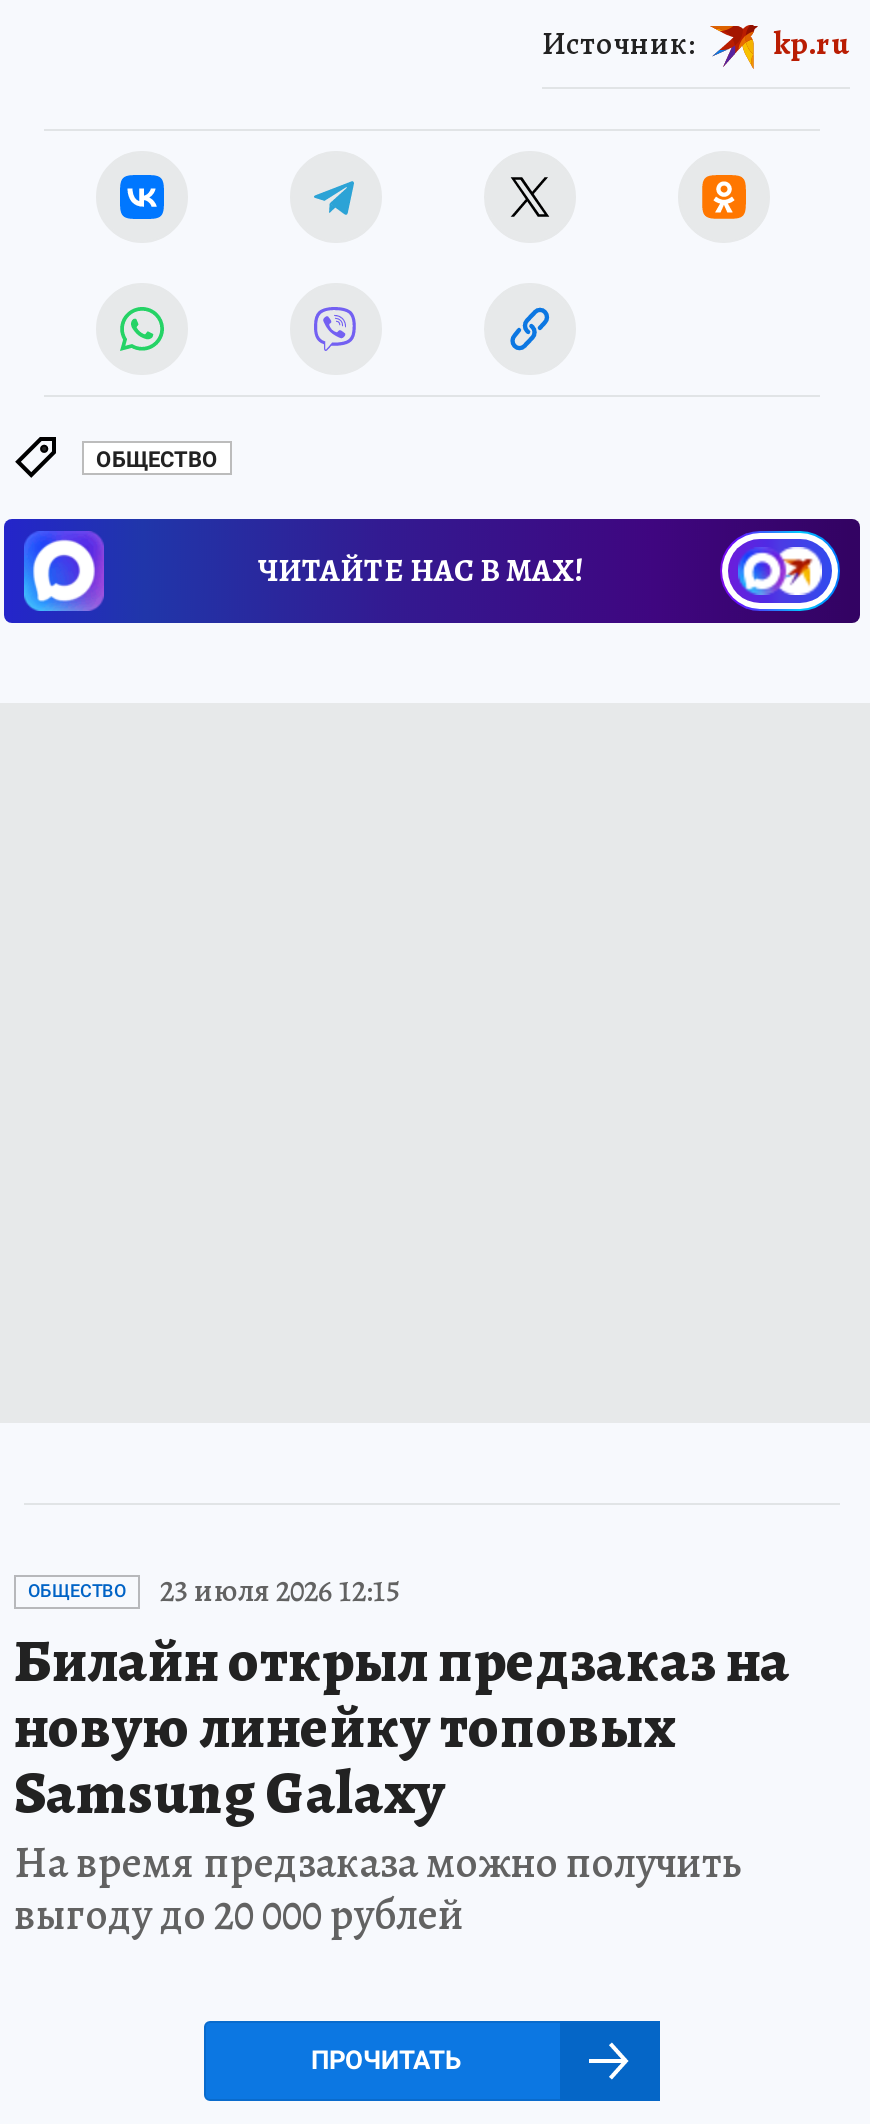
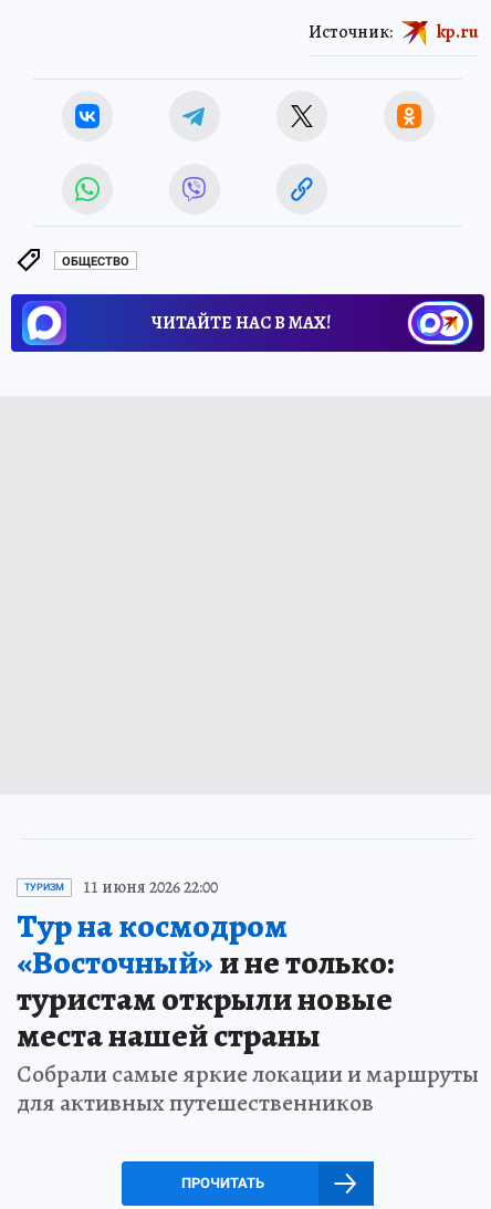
- ОБЩЕСТВО
- 23 июля 2026 12:15
- Билайн открыл предзаказ на
- новую линейку топовых
- Samsung Galaxy
- На время предзаказа можно получить
- выгоду до 20 000 рублей
+ ТУРИЗМ
+ 11 июня 2026 22:00
+ Тур на космодром
+ «Восточный»и не только:
+ туристам открыли новые
+ места нашей страны
+ Собрали самые яркие локации и маршруты
+ для активных путешественников
